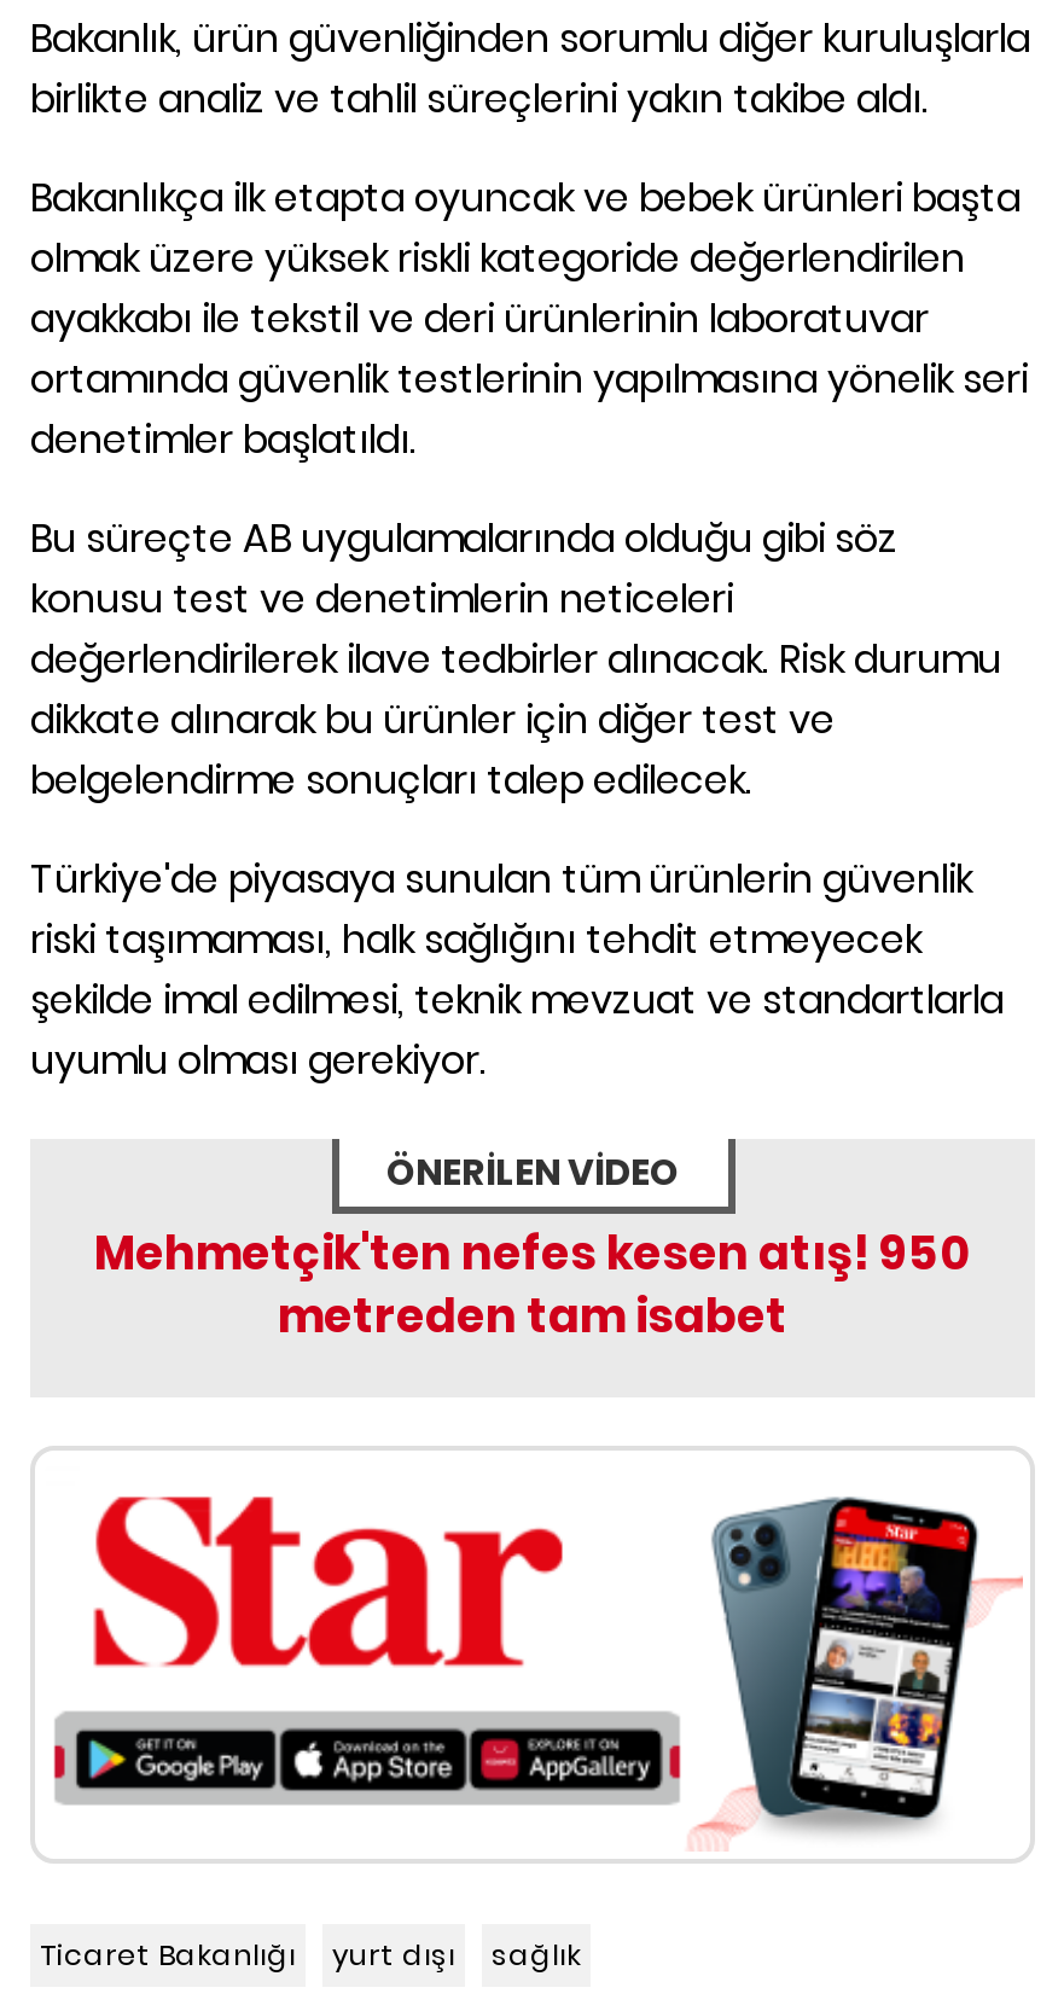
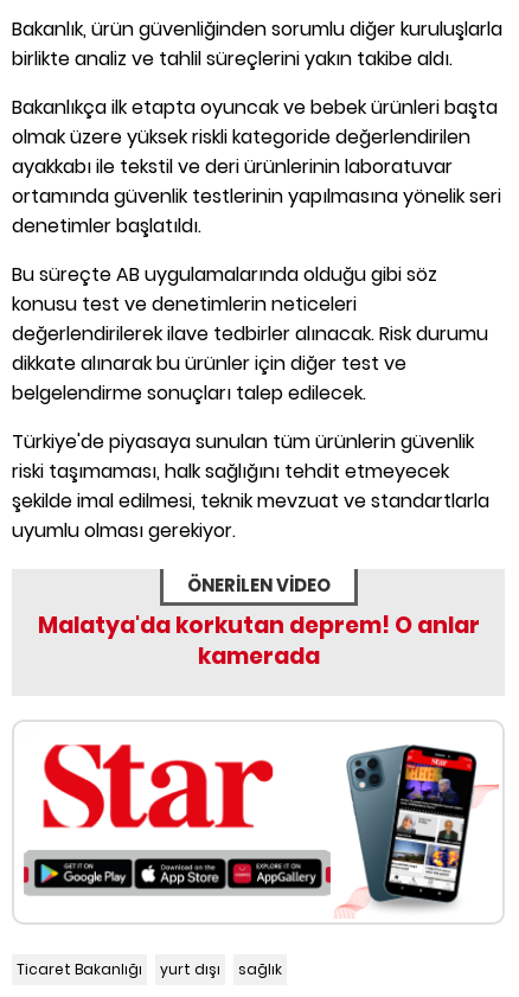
- Mehmetçik'ten nefes kesen atış! 950
- metreden tam isabet
+ Malatya'da korkutan deprem! O anlar
+ kamerada
